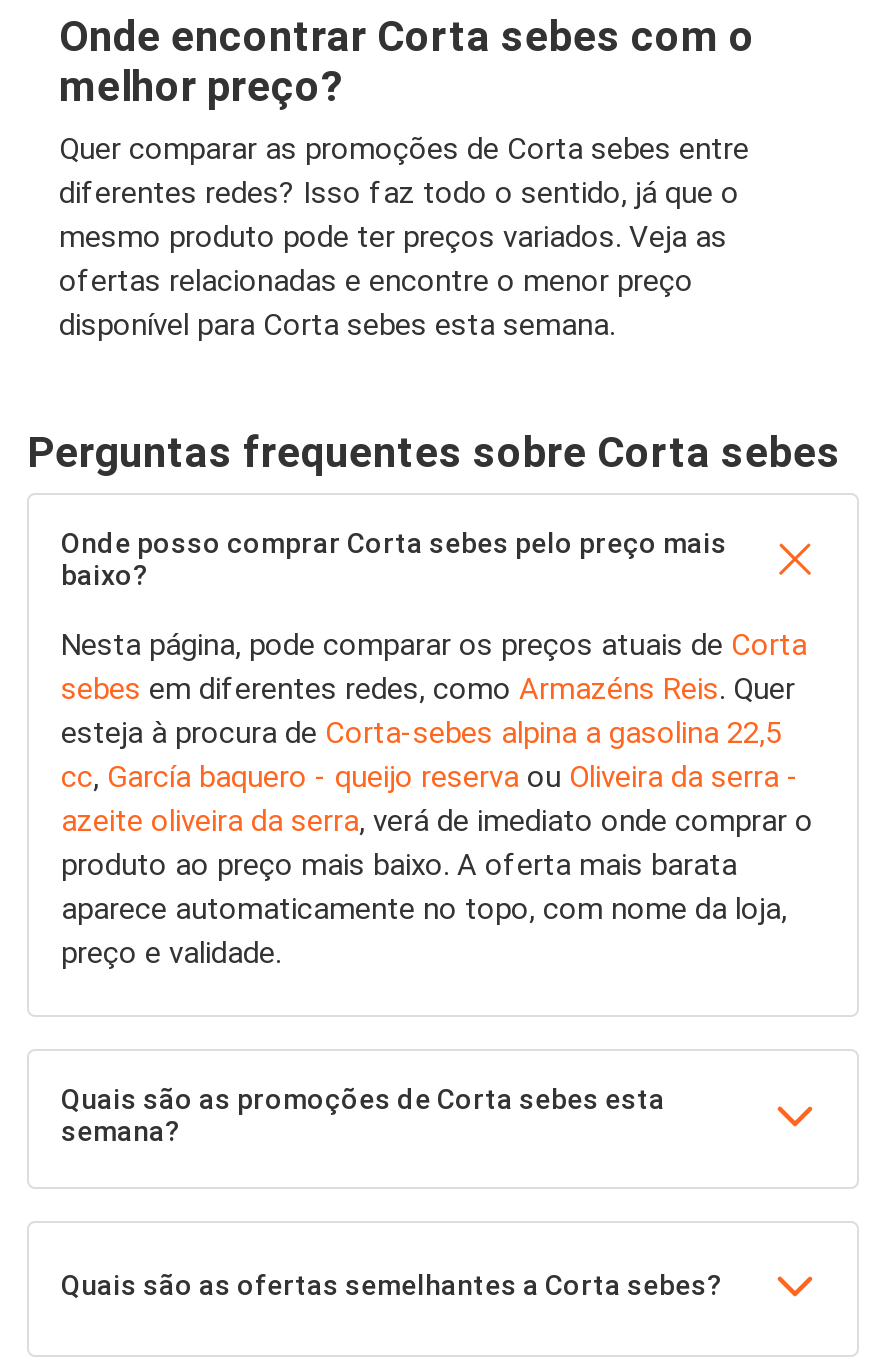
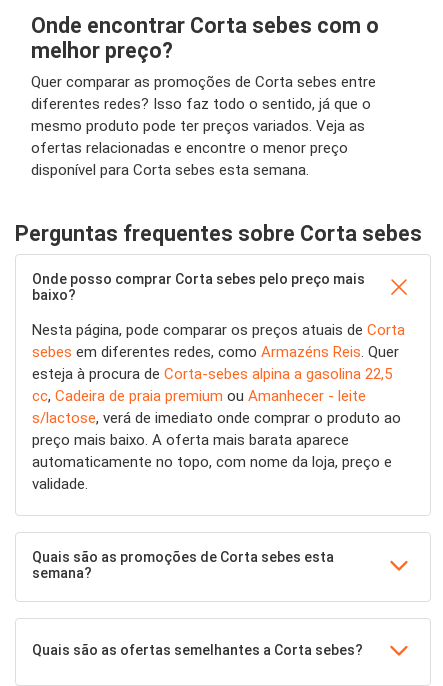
- cc, García baquero - queijo reserva ou Oliveira da serra -
- azeite oliveira da serra, verá de imediato onde comprar o
- produto ao preço mais baixo. A oferta mais barata
- aparece automaticamente no topo, com nome da loja,
- preço e validade.
+ cc, Cadeira de praia premium ou Amanhecer - leite
+ s/lactose, verá de imediato onde comprar o produto ao
+ preço mais baixo. A oferta mais barata aparece
+ automaticamente no topo, com nome da loja, preço e
+ validade.
